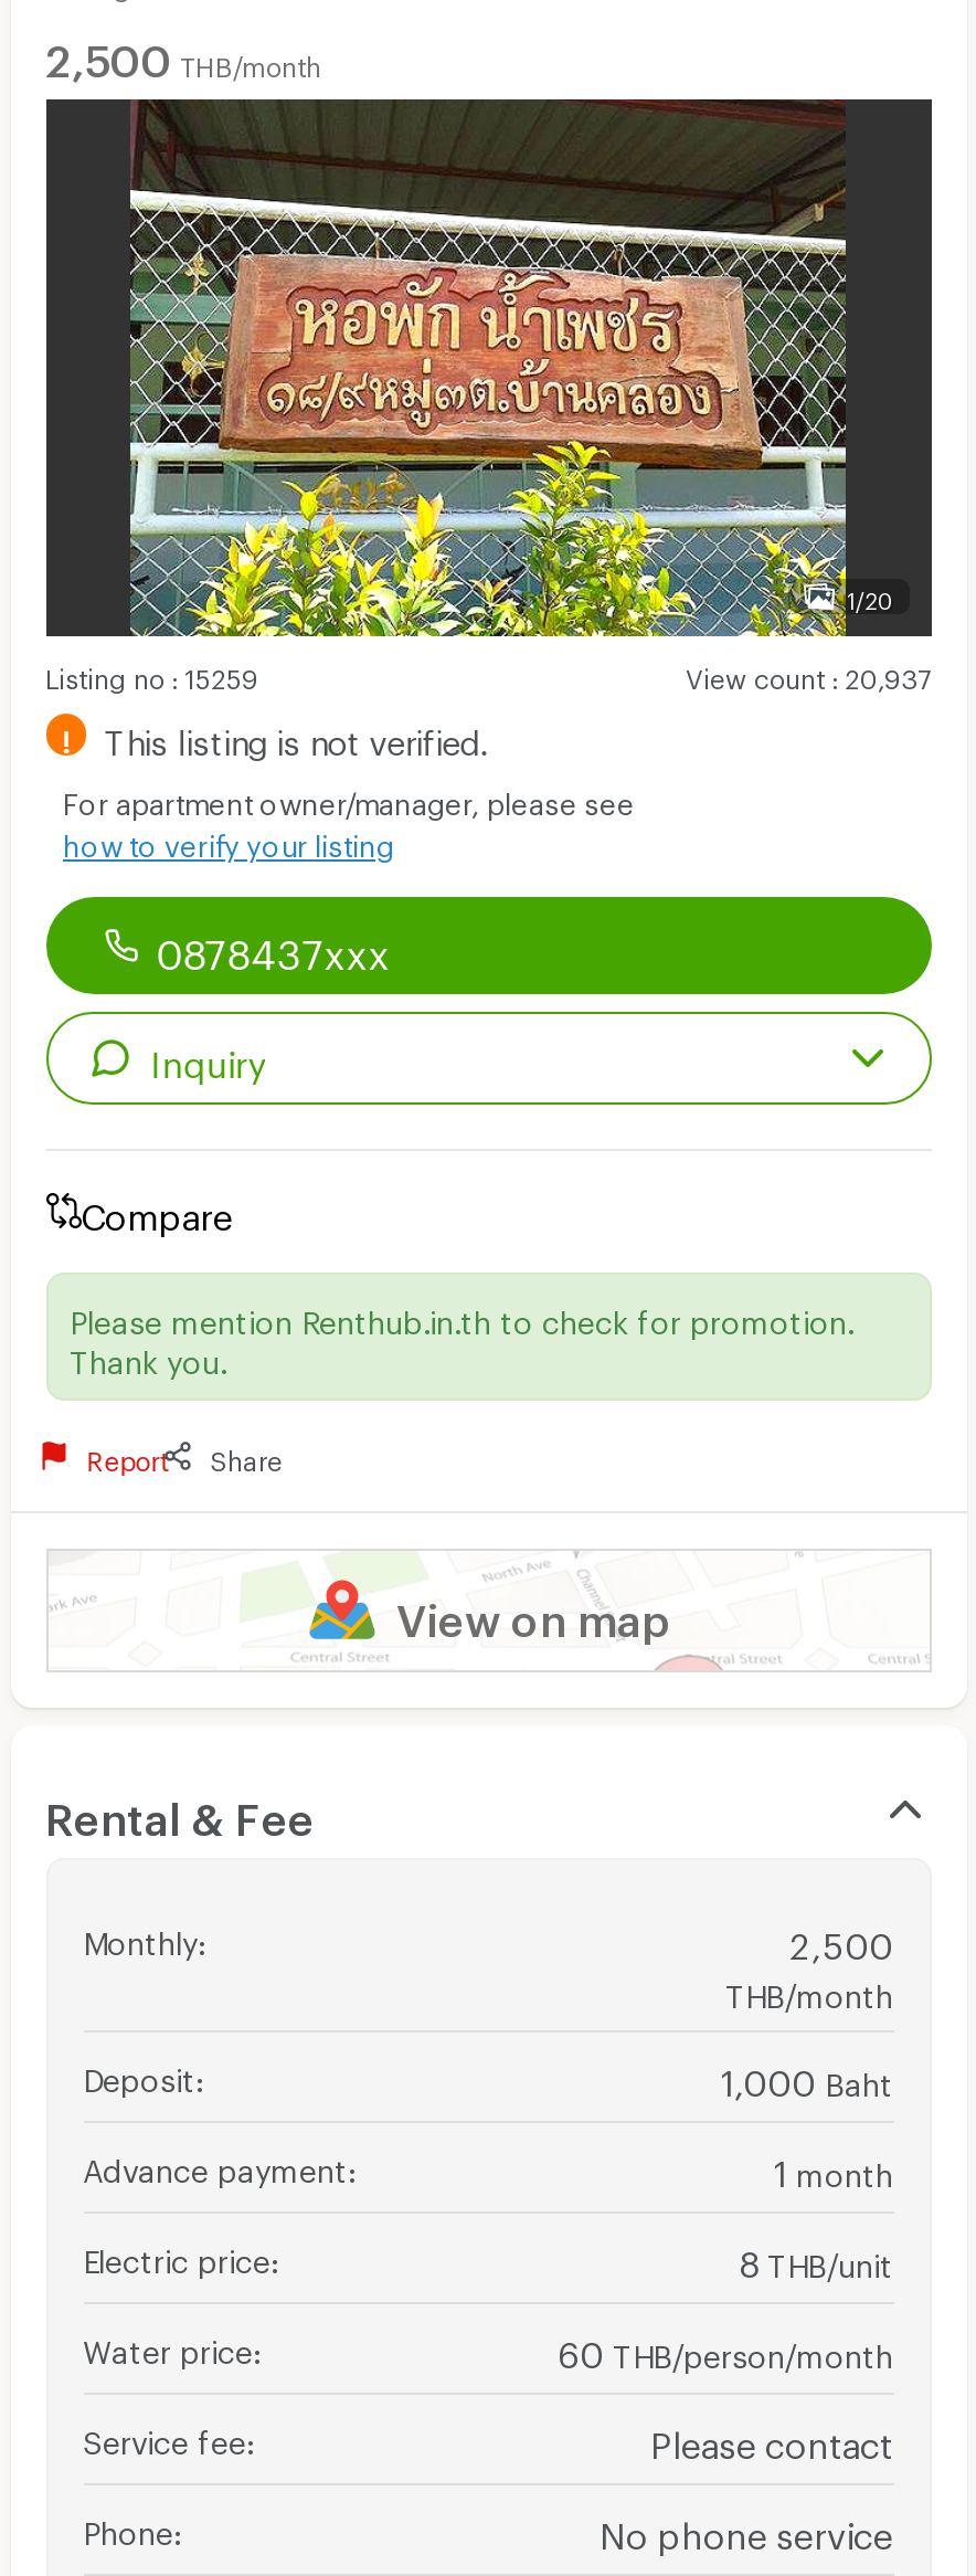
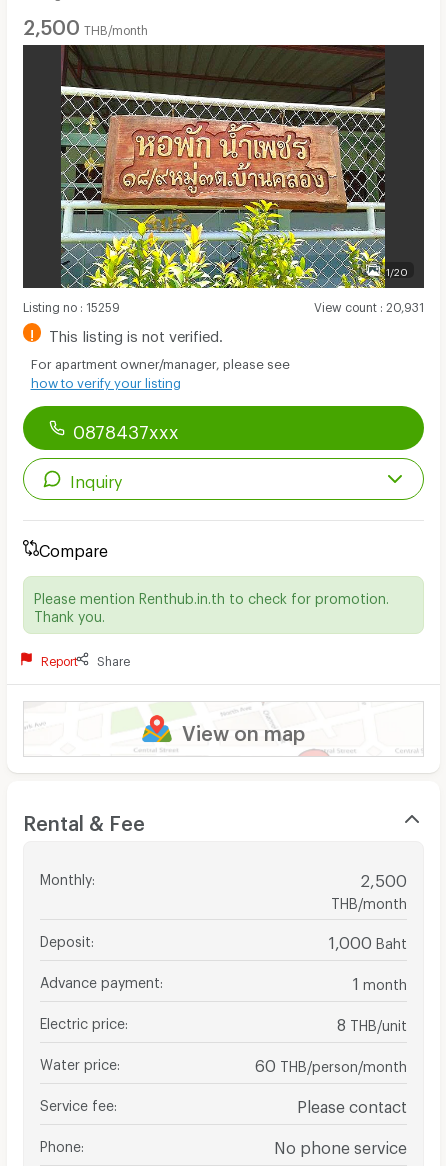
- View count: 20,937
+ View count: 20,931
